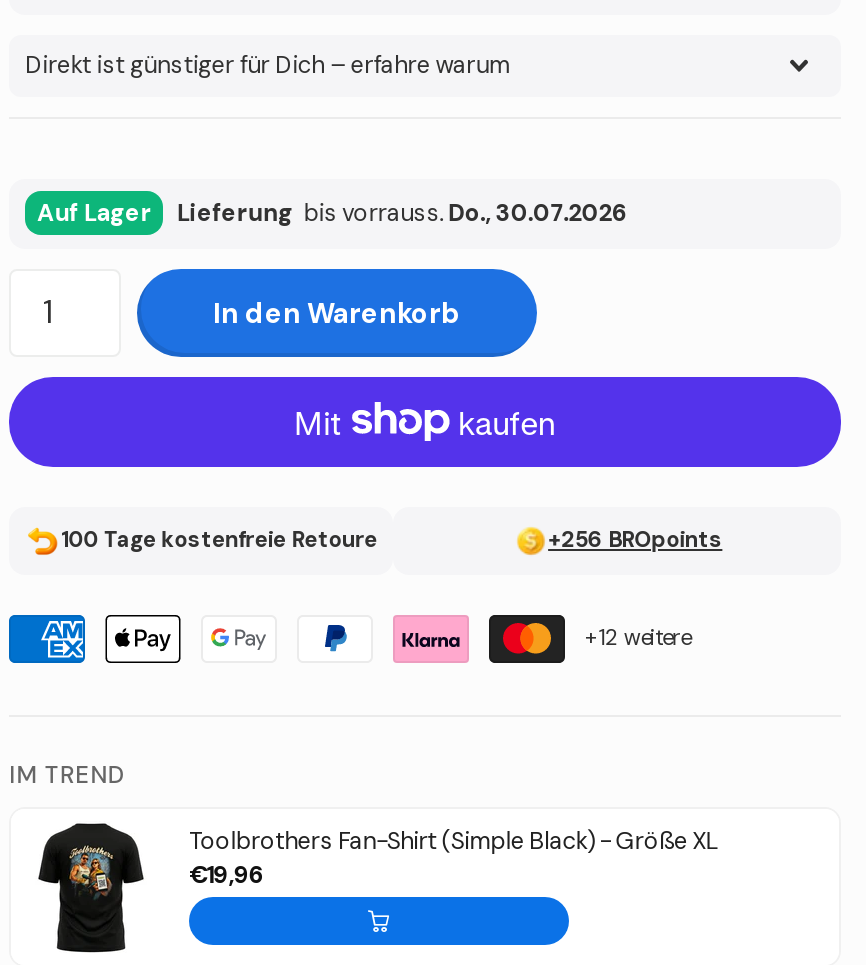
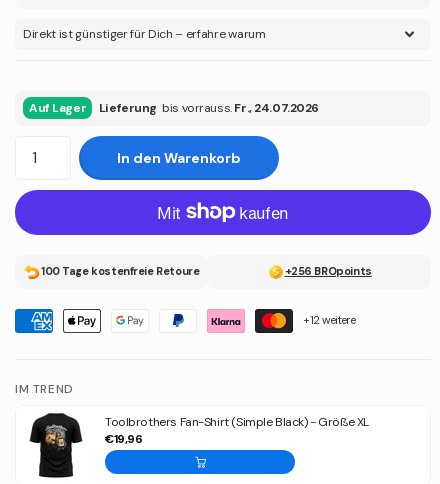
- Lieferung bis vorrauss. Do., 30.07.2026
+ Lieferung bis vorrauss. Fr., 24.07.2026
